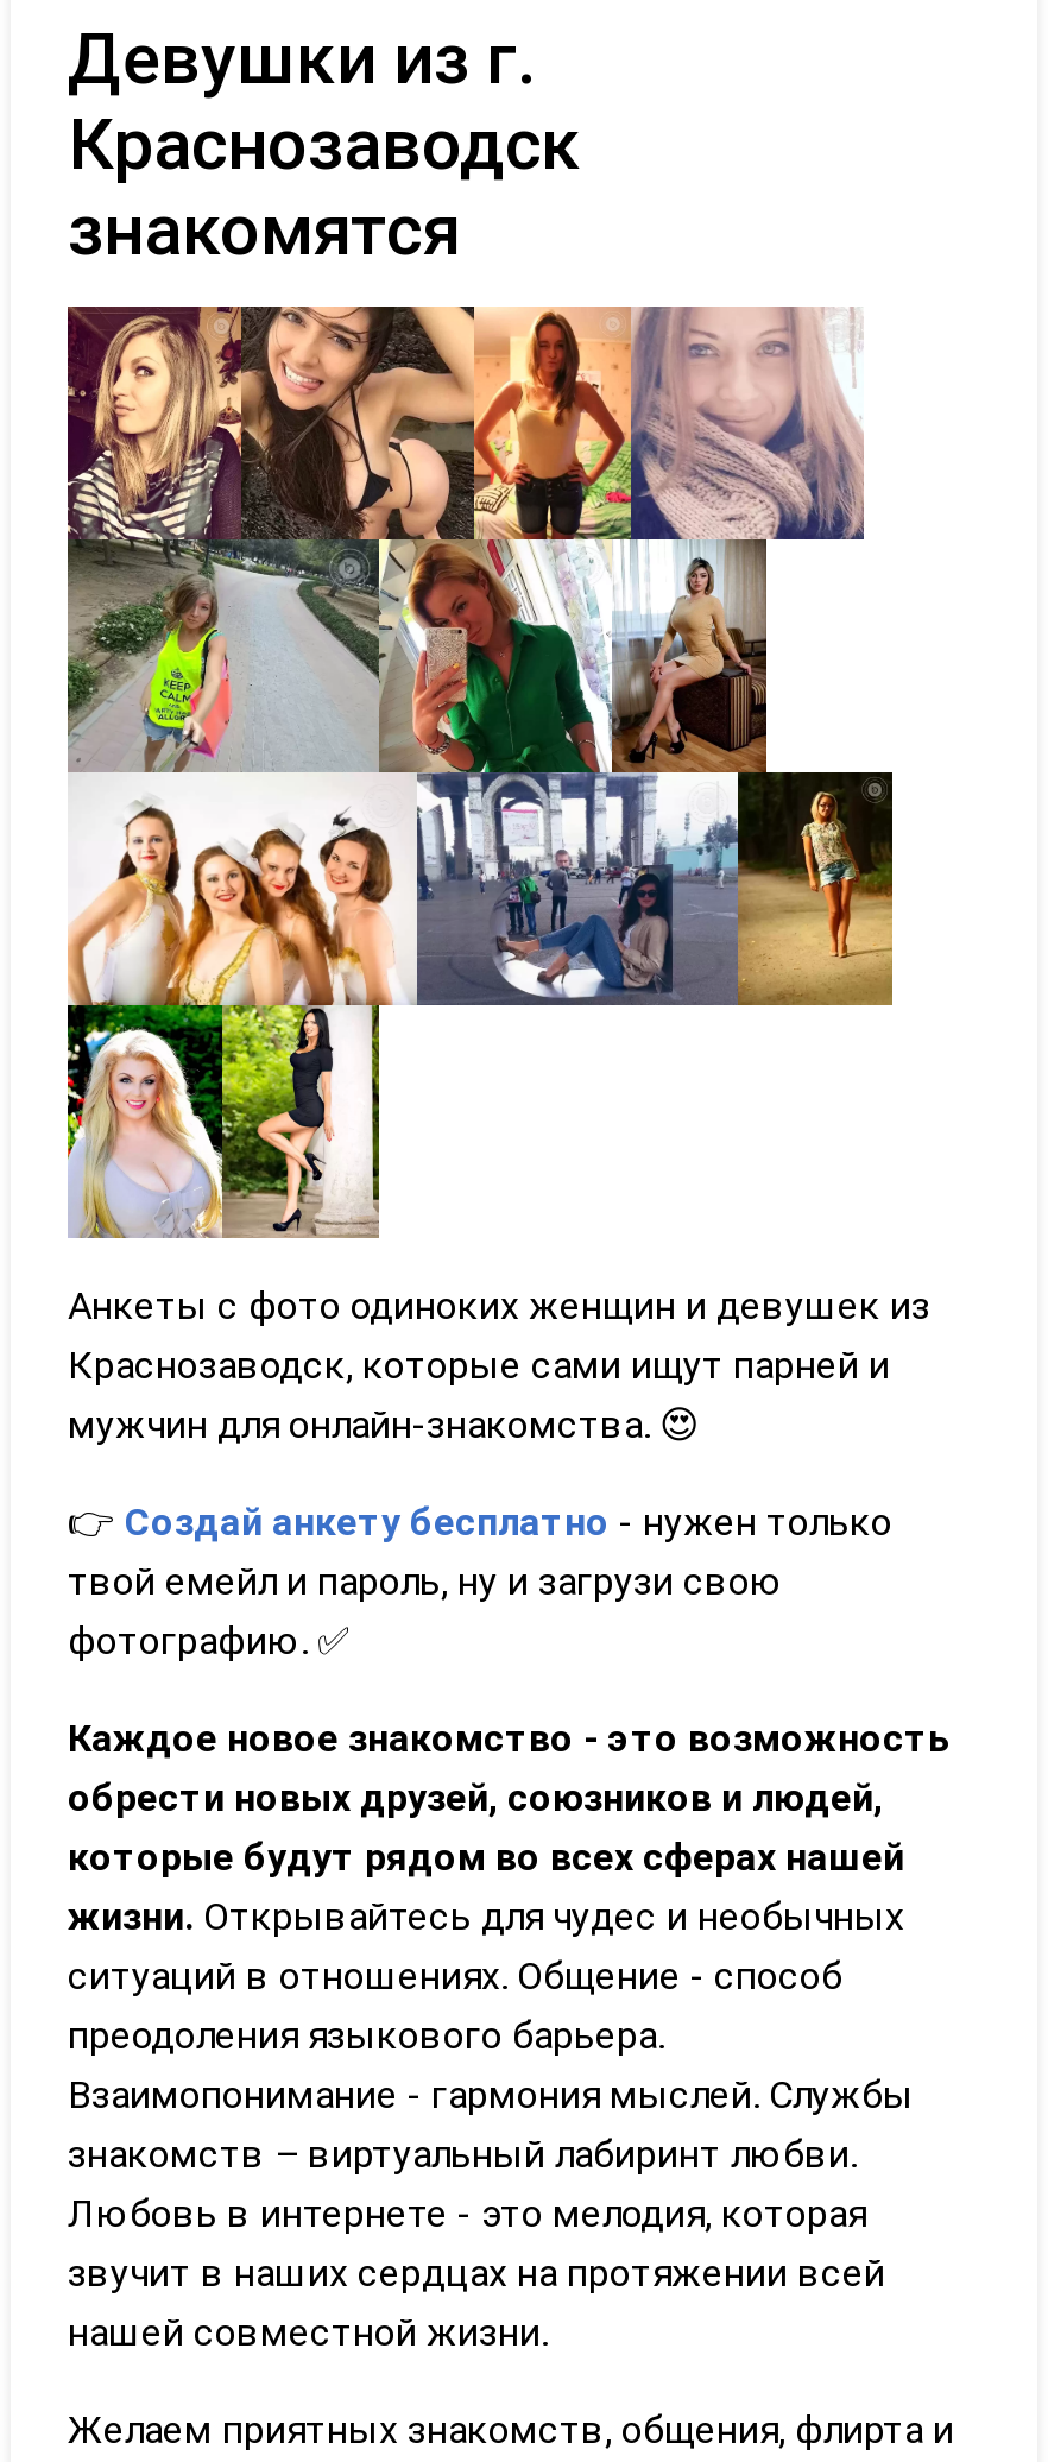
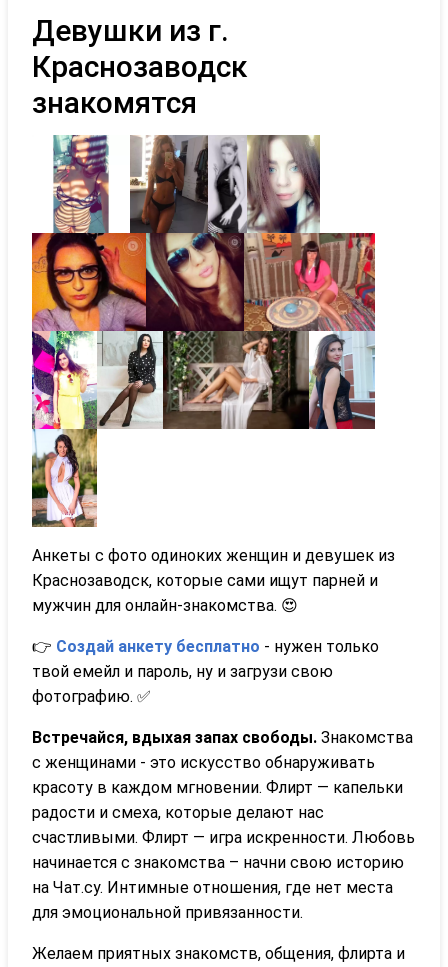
- [image]
+ [image]

- Каждое новое знакомство - это возможность
- обрести новых друзей, союзников и людей,
- которые будут рядом во всех сферах нашей
- жизни. Открывайтесь для чудес и необычных
- ситуаций в отношениях. Общение - способ
- преодоления языкового барьера.
- Взаимопонимание - гармония мыслей. Службы
- знакомств – виртуальный лабиринт любви.
- Любовь в интернете - это мелодия, которая
- звучит в наших сердцах на протяжении всей
- нашей совместной жизни.
+ Встречайся, вдыхая запах свободы. Знакомства
+ с женщинами - это искусство обнаруживать
+ красоту в каждом мгновении. Флирт — капельки
+ радости и смеха, которые делают нас
+ счастливыми. Флирт — игра искренности. Любовь
+ начинается с знакомства – начни свою историю
+ на Чат.су. Интимные отношения, где нет места
+ для эмоциональной привязанности.
